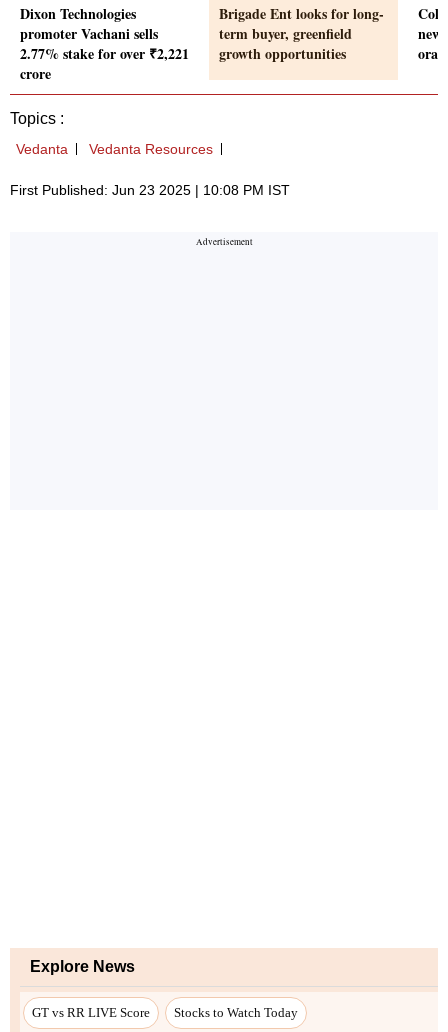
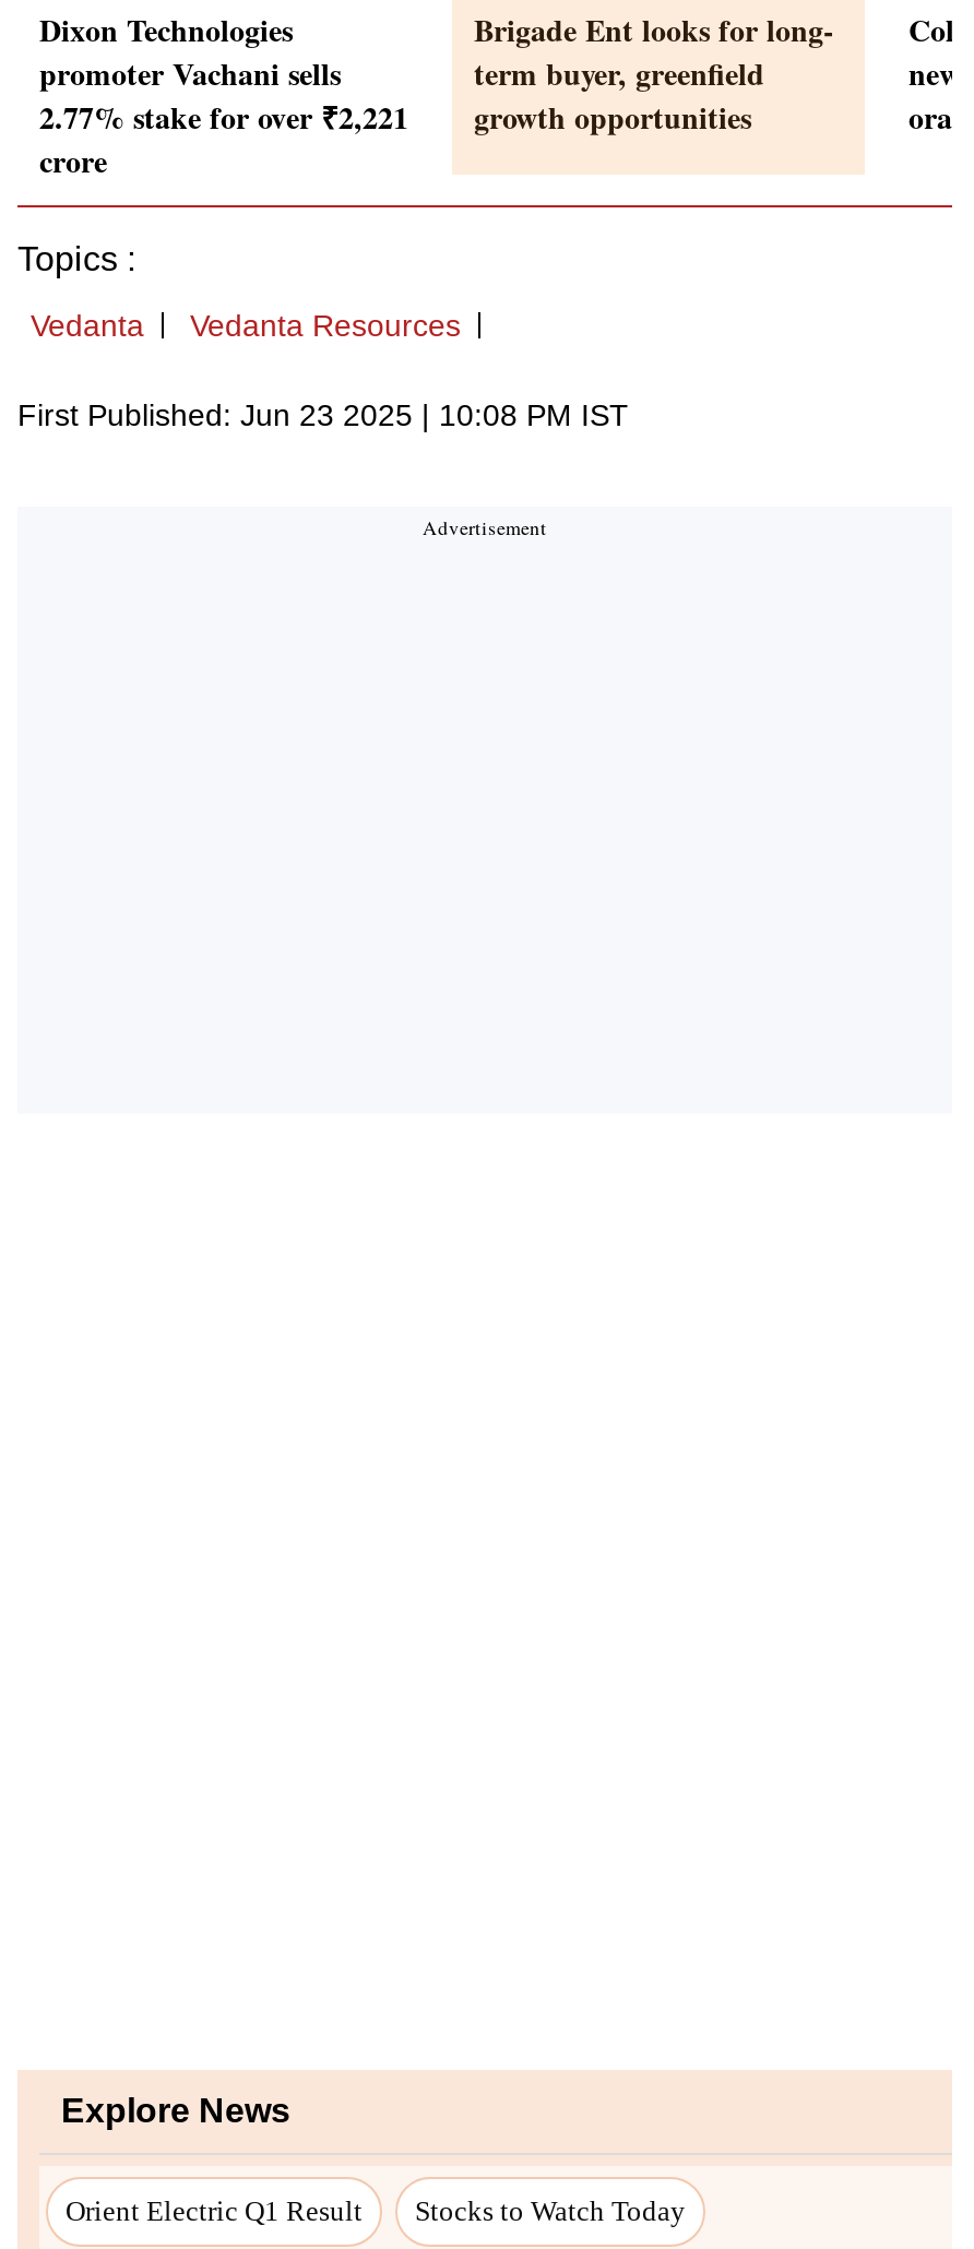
- GT vs RR LIVE Score
+ Orient Electric Q1 Result
